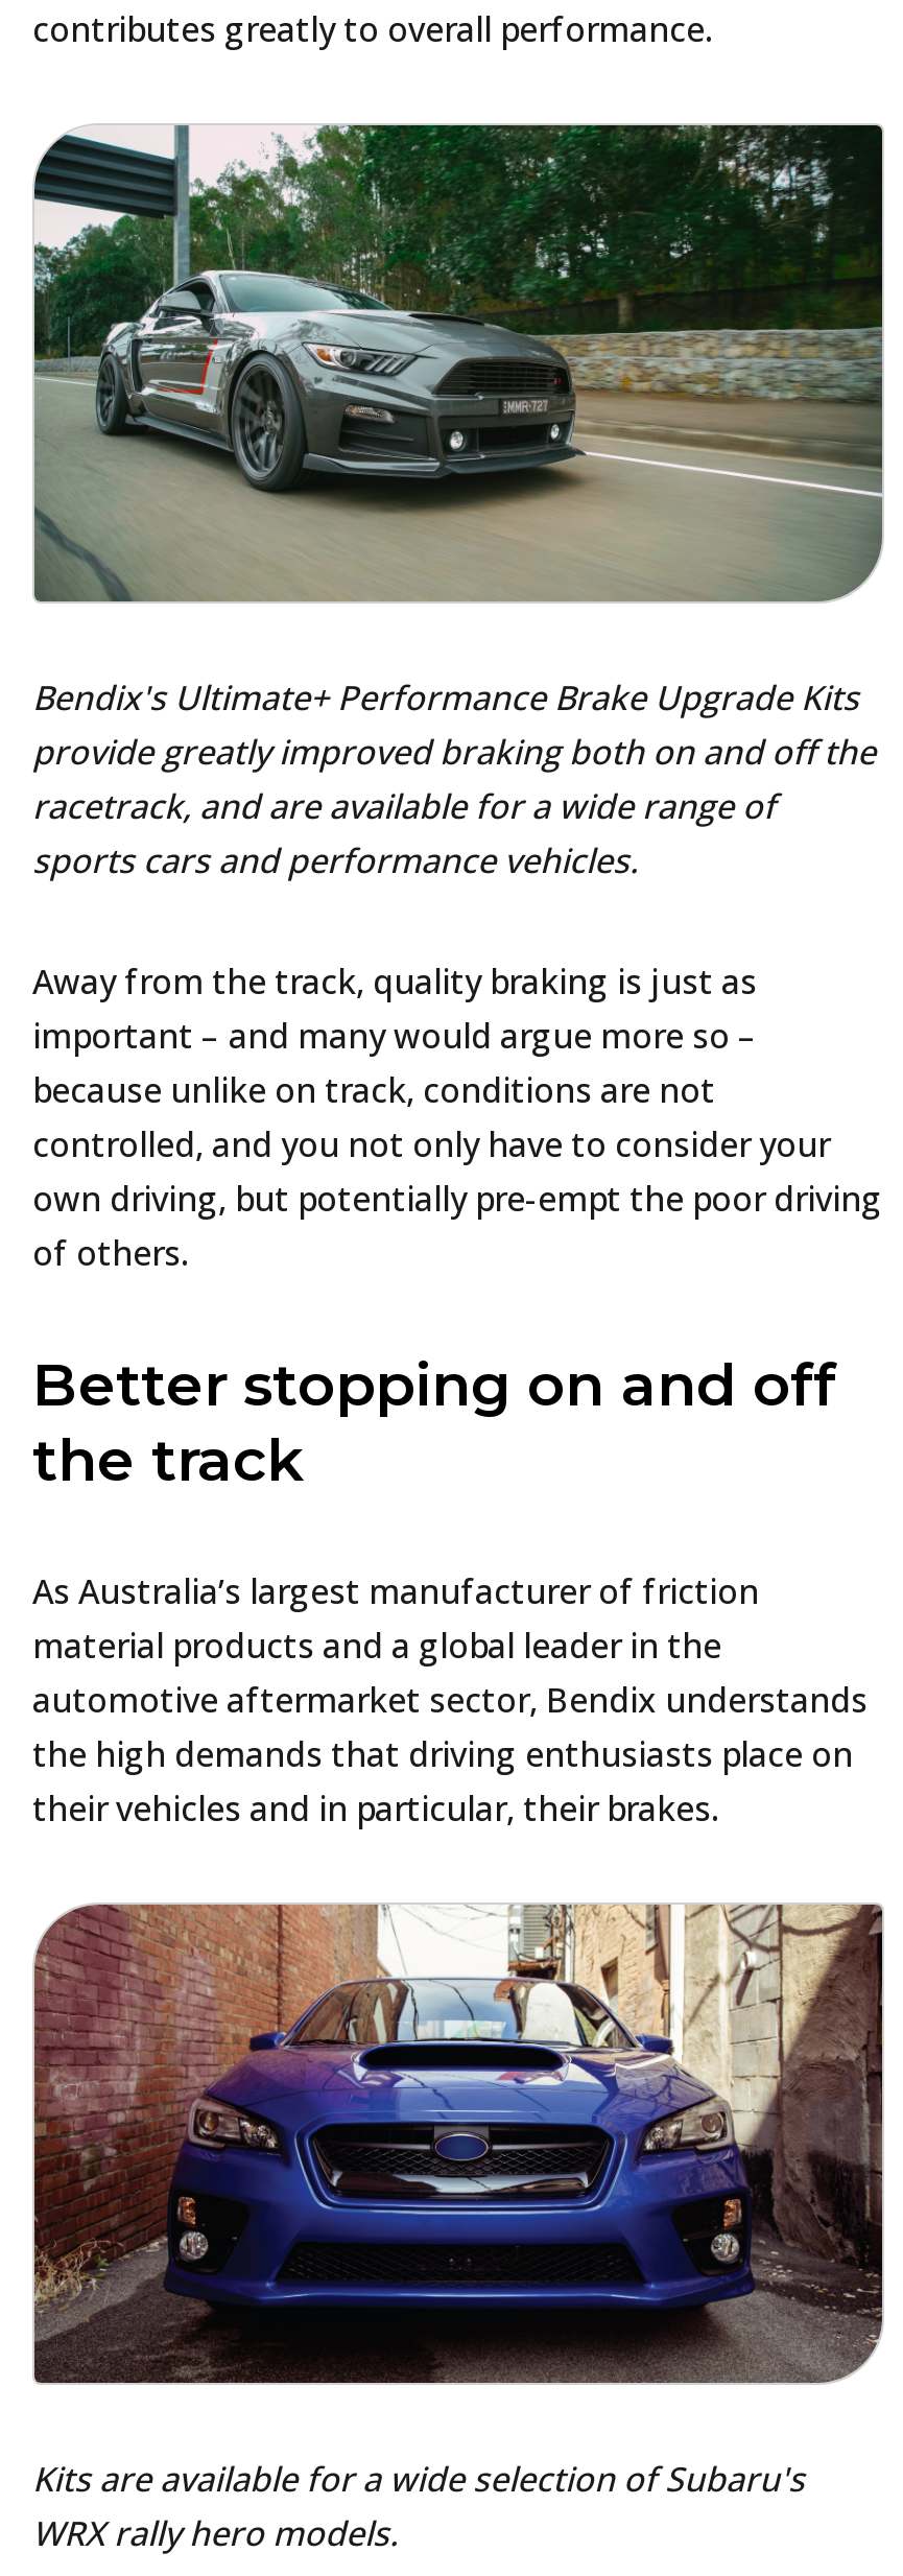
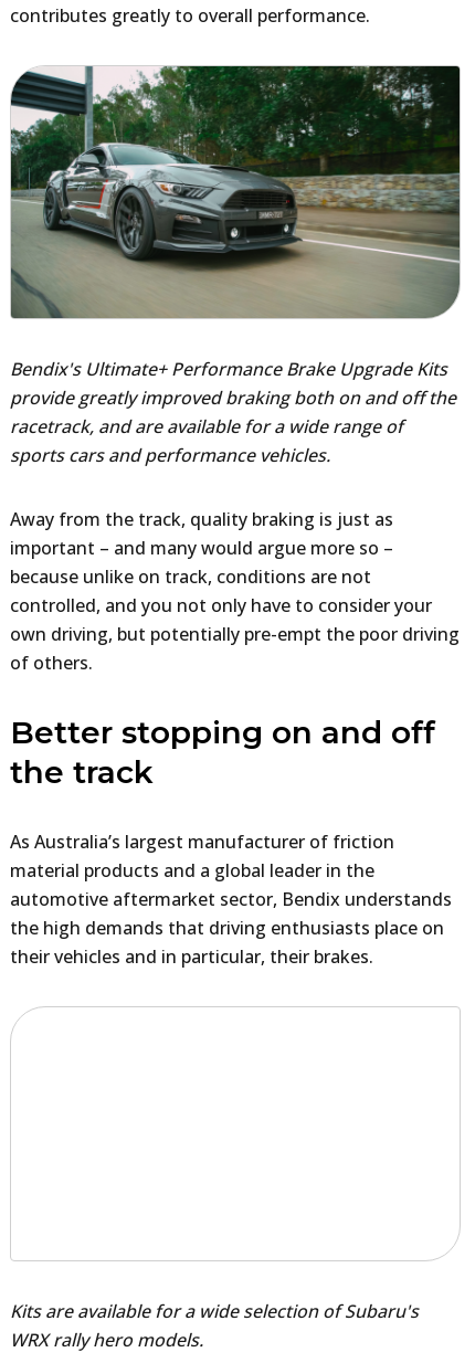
- [image]
